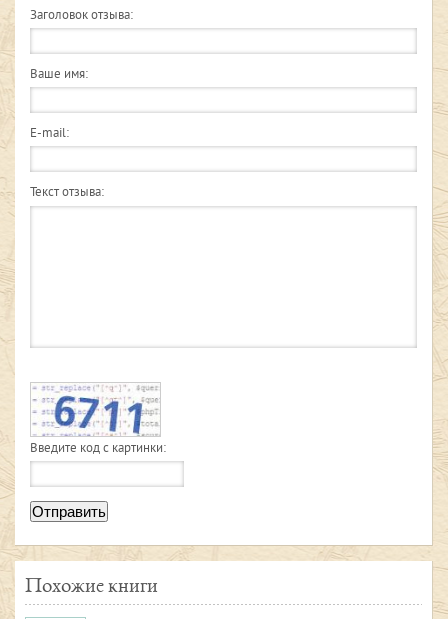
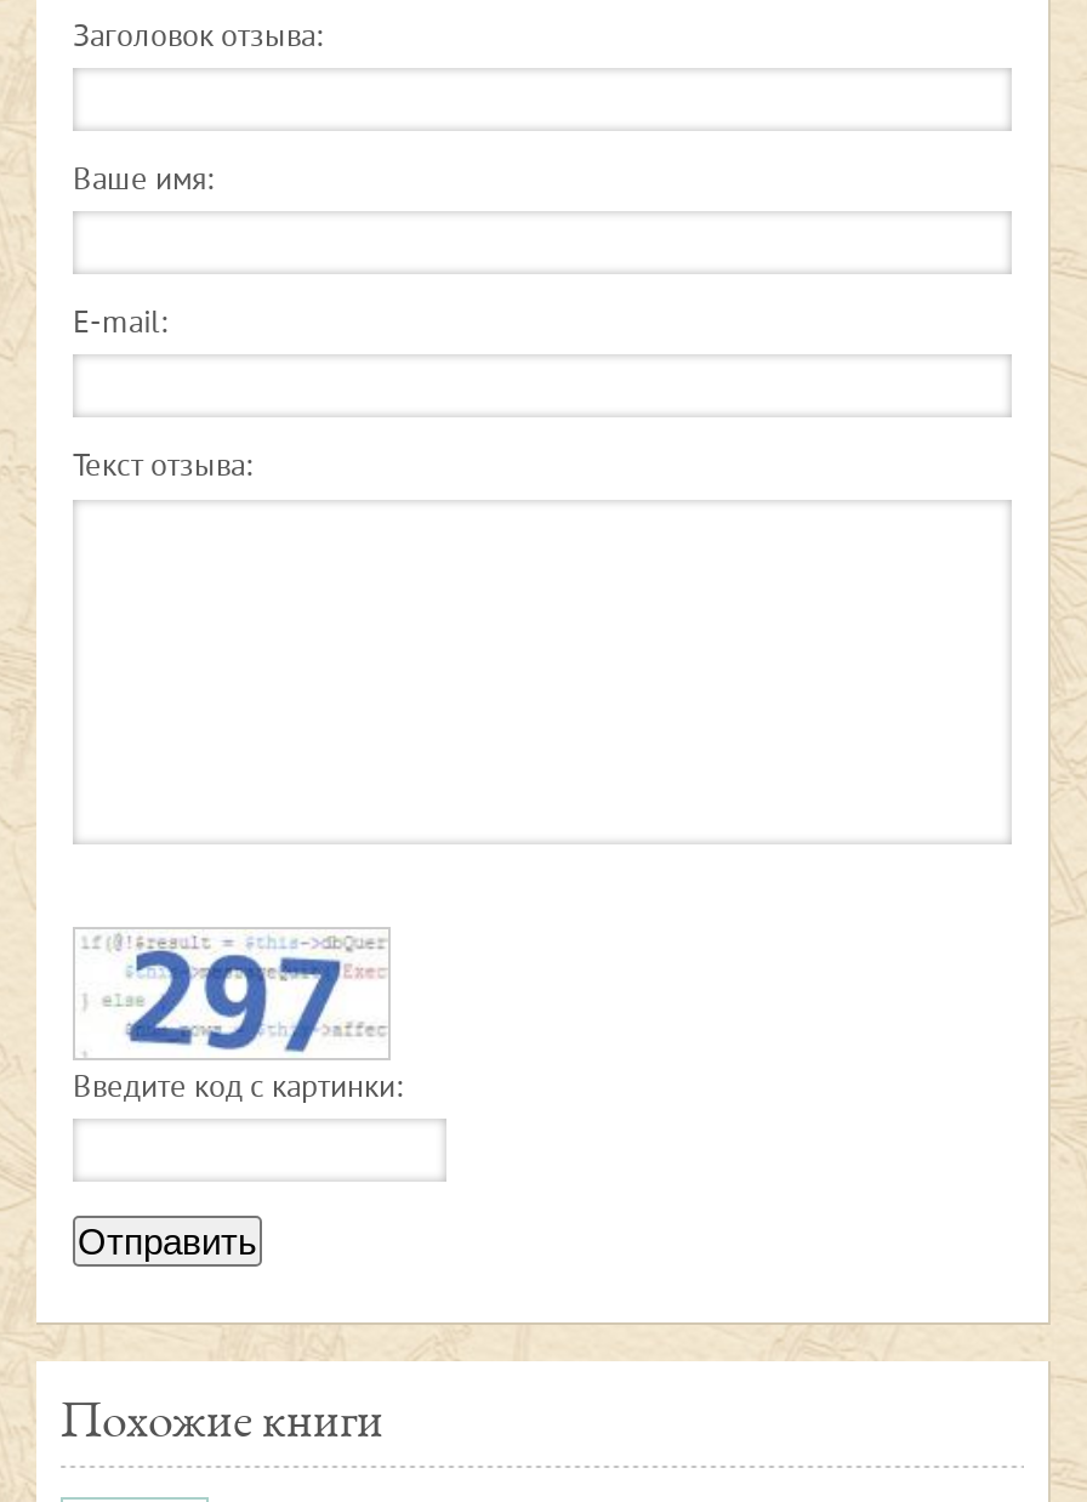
- [image]
+ [image]
